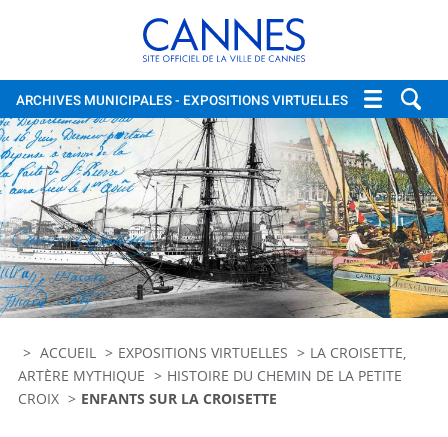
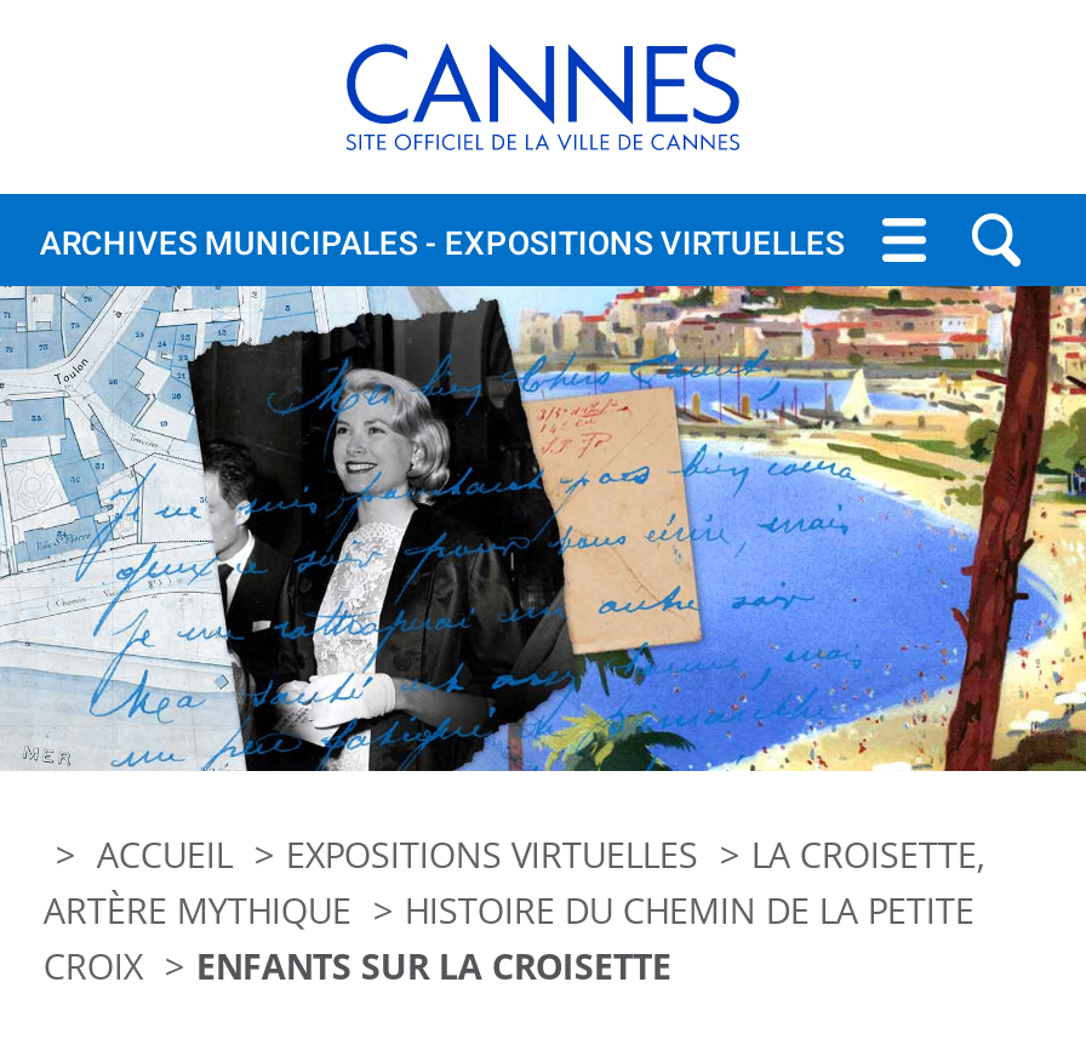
- [image]
+ [image]
